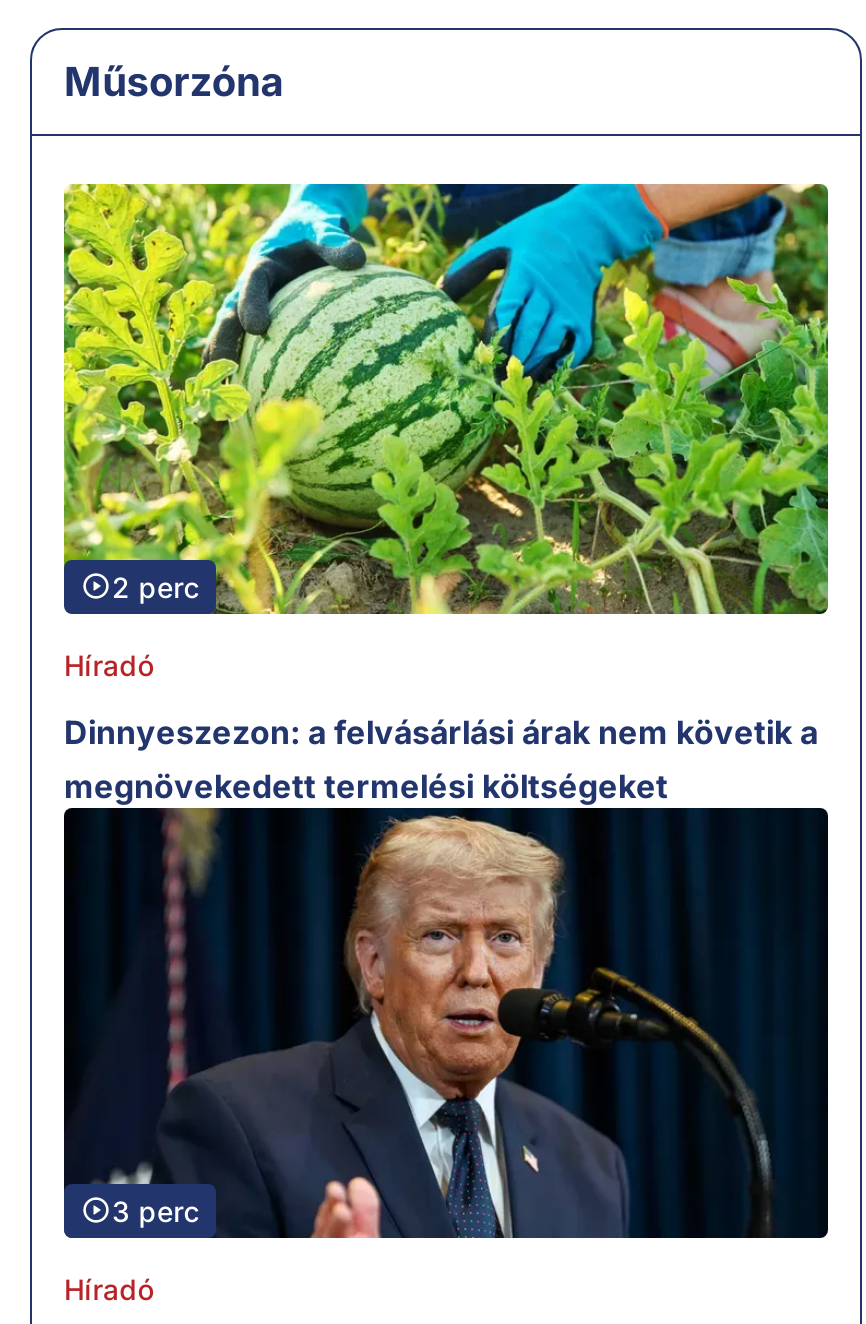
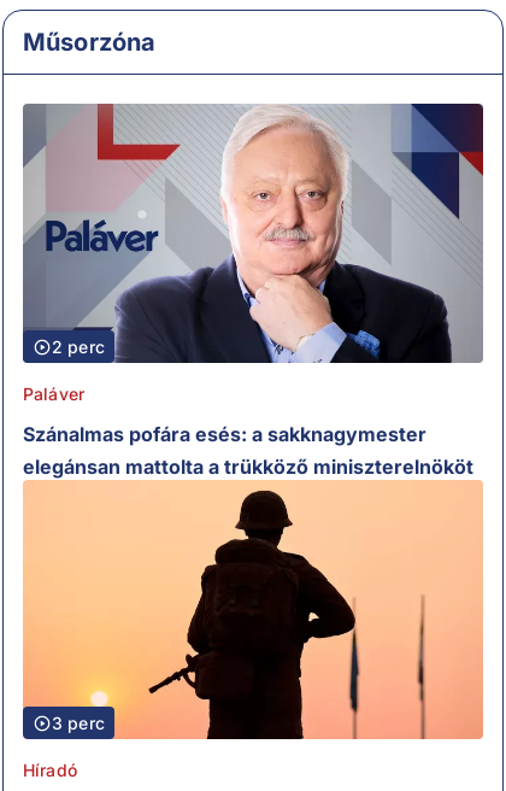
- [image]
- Híradó
+ [image]
+ Paláver

- Dinnyeszezon: a felvásárlási árak nem követik a
- megnövekedett termelési költségeket
+ Szánalmas pofára esés: a sakknagymester
+ elegánsan mattolta a trükköző miniszterelnököt

- [image]
+ [image]
